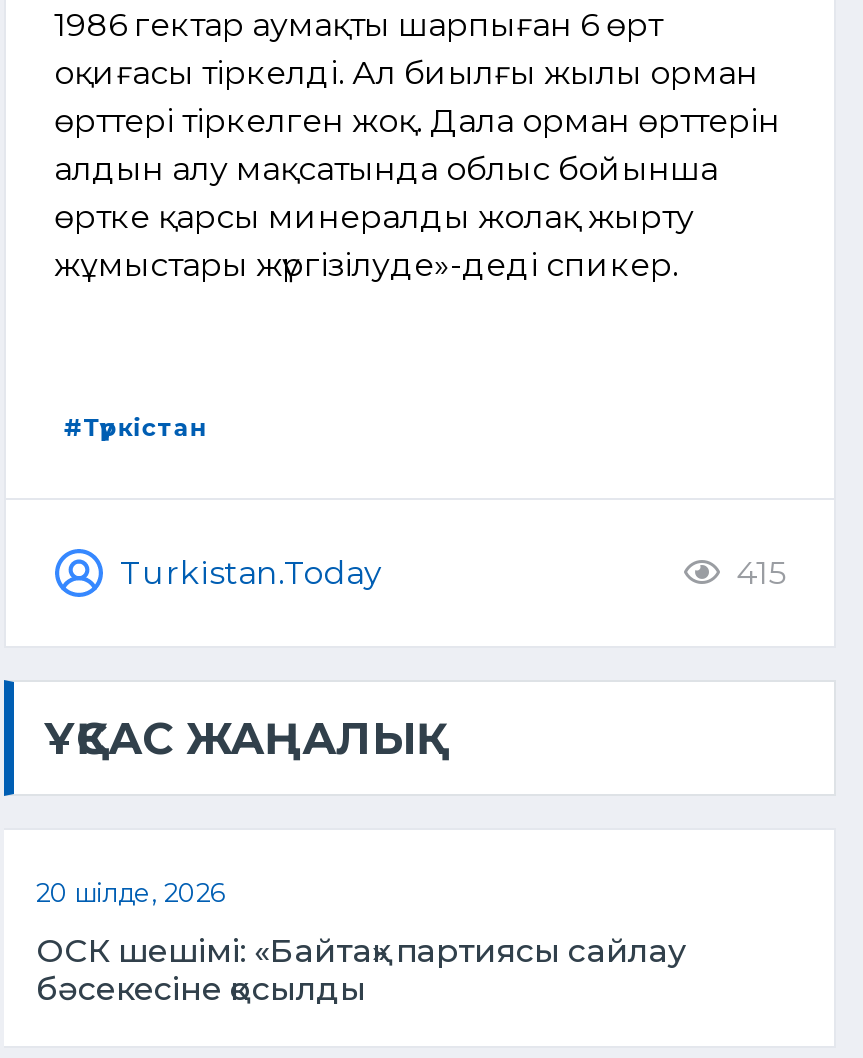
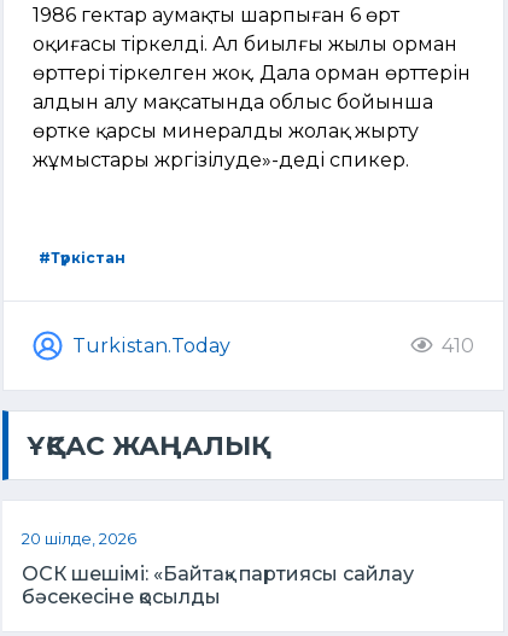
- 415
+ 410
